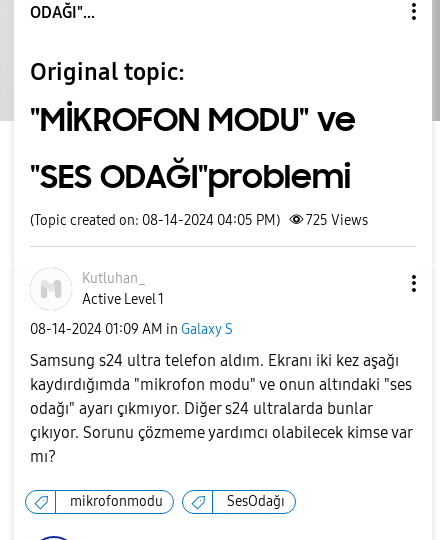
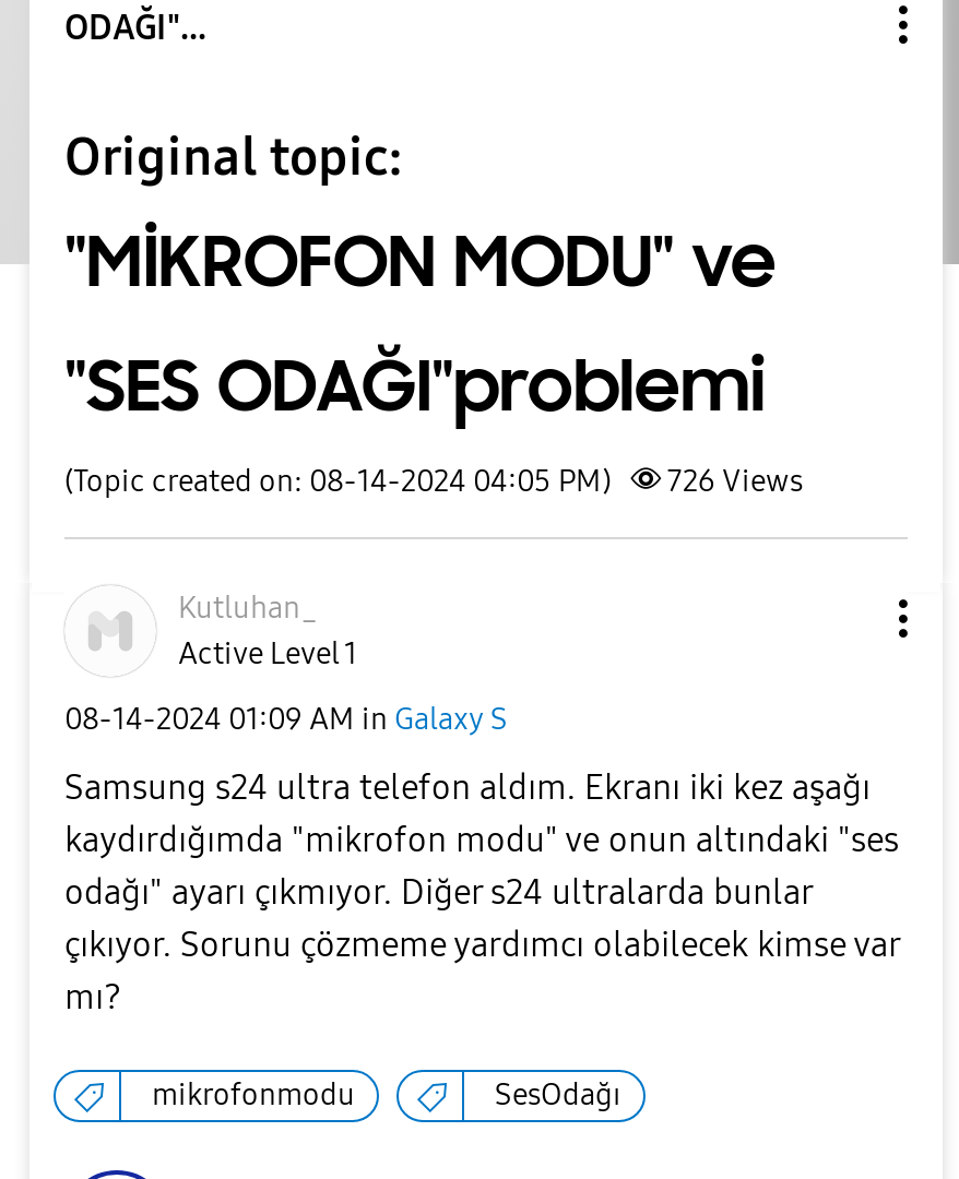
- (Topic created on: 08-14-2024 04:05 PM) 725 Views
+ (Topic created on: 08-14-2024 04:05 PM) 726 Views
